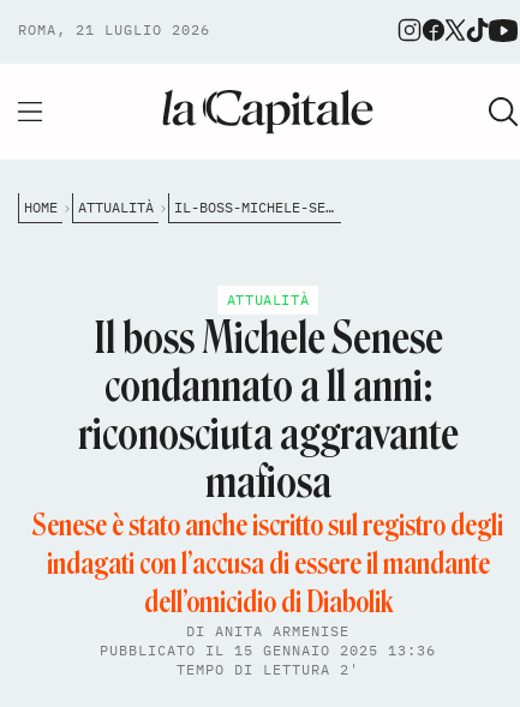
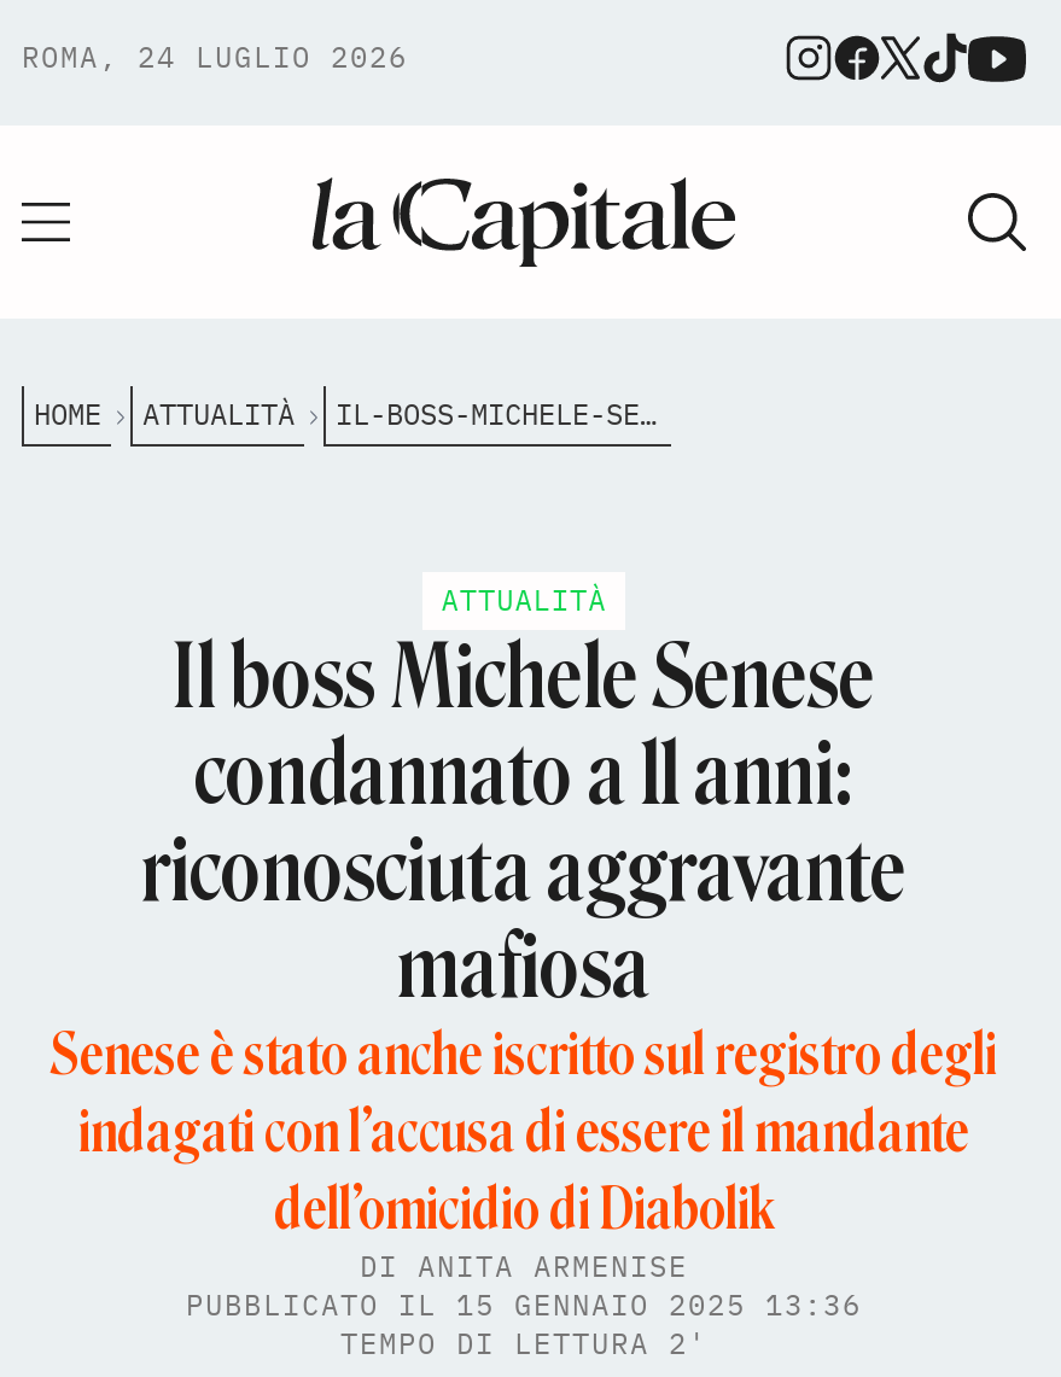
- ROMA, 21 LUGLIO 2026
+ ROMA, 24 LUGLIO 2026
